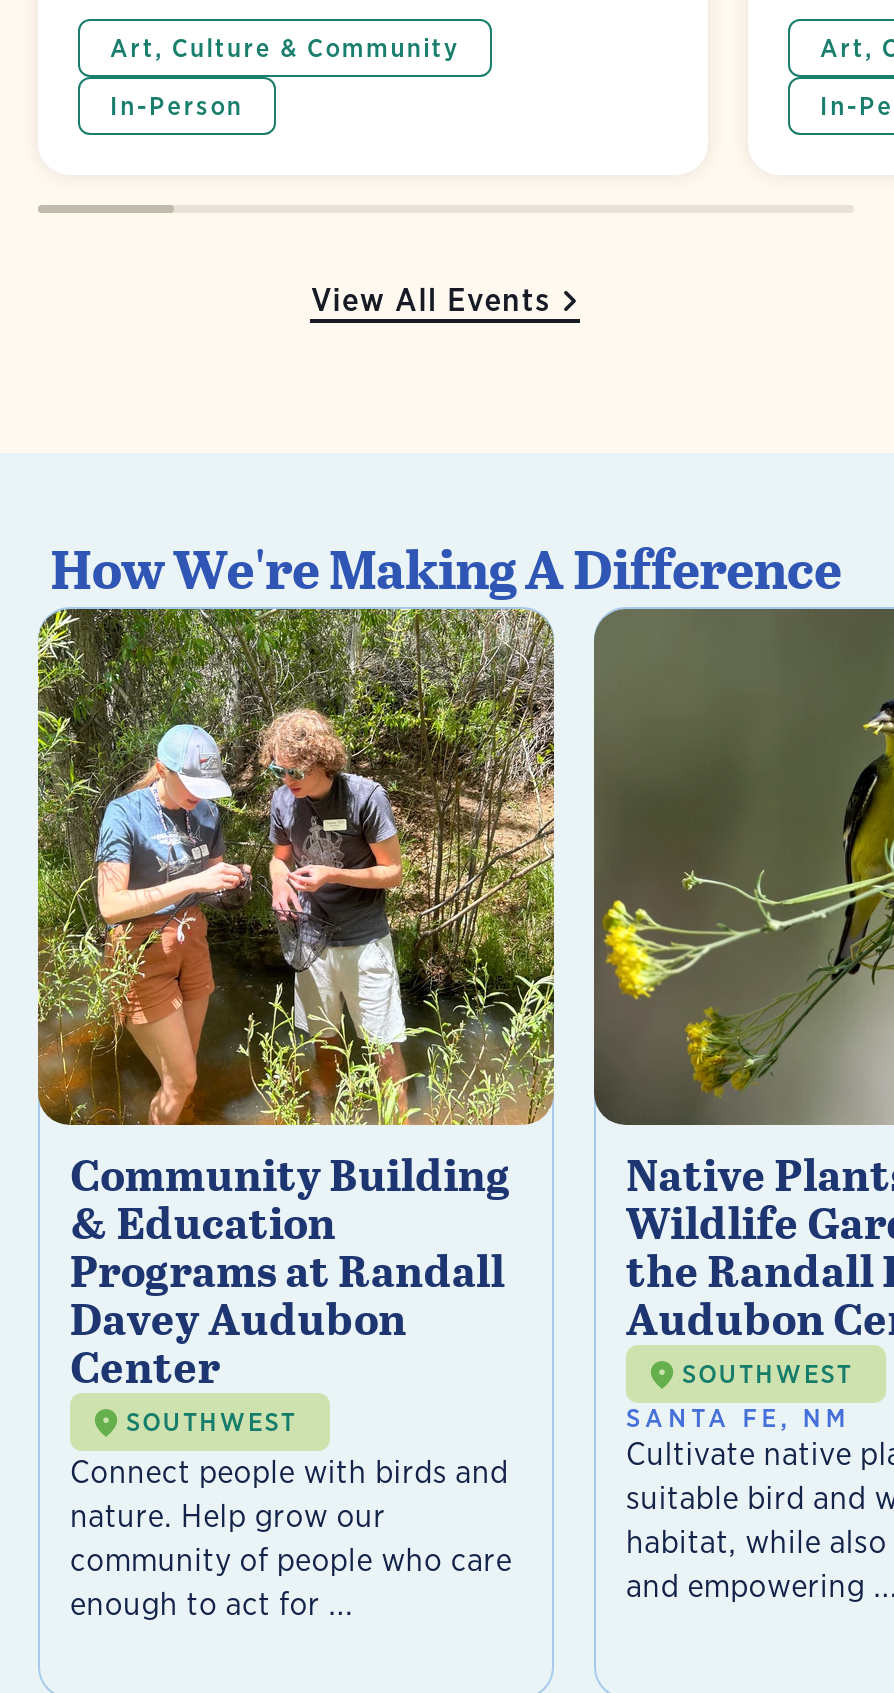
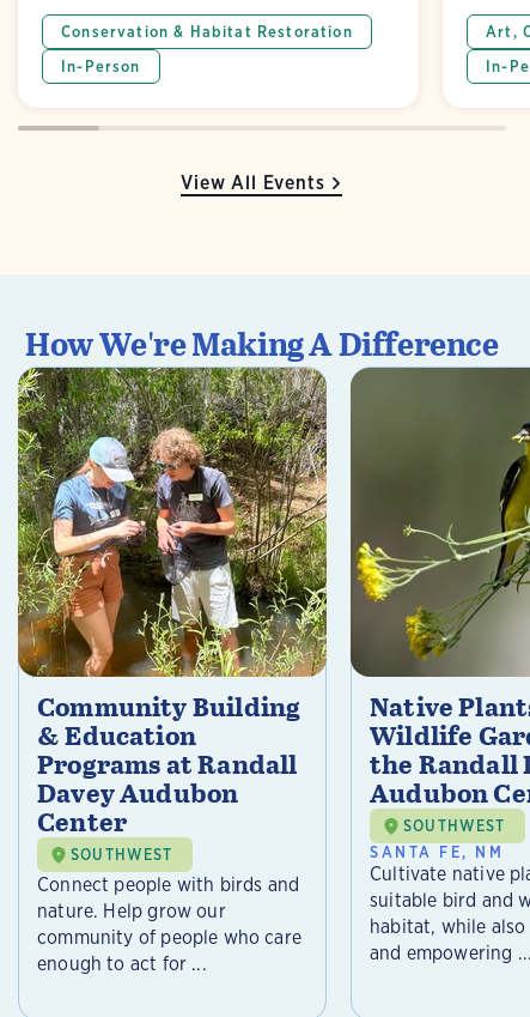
- Art, Culture & Community
- In-Person

+ Conservation & Habitat Restoration
+ In-Person
